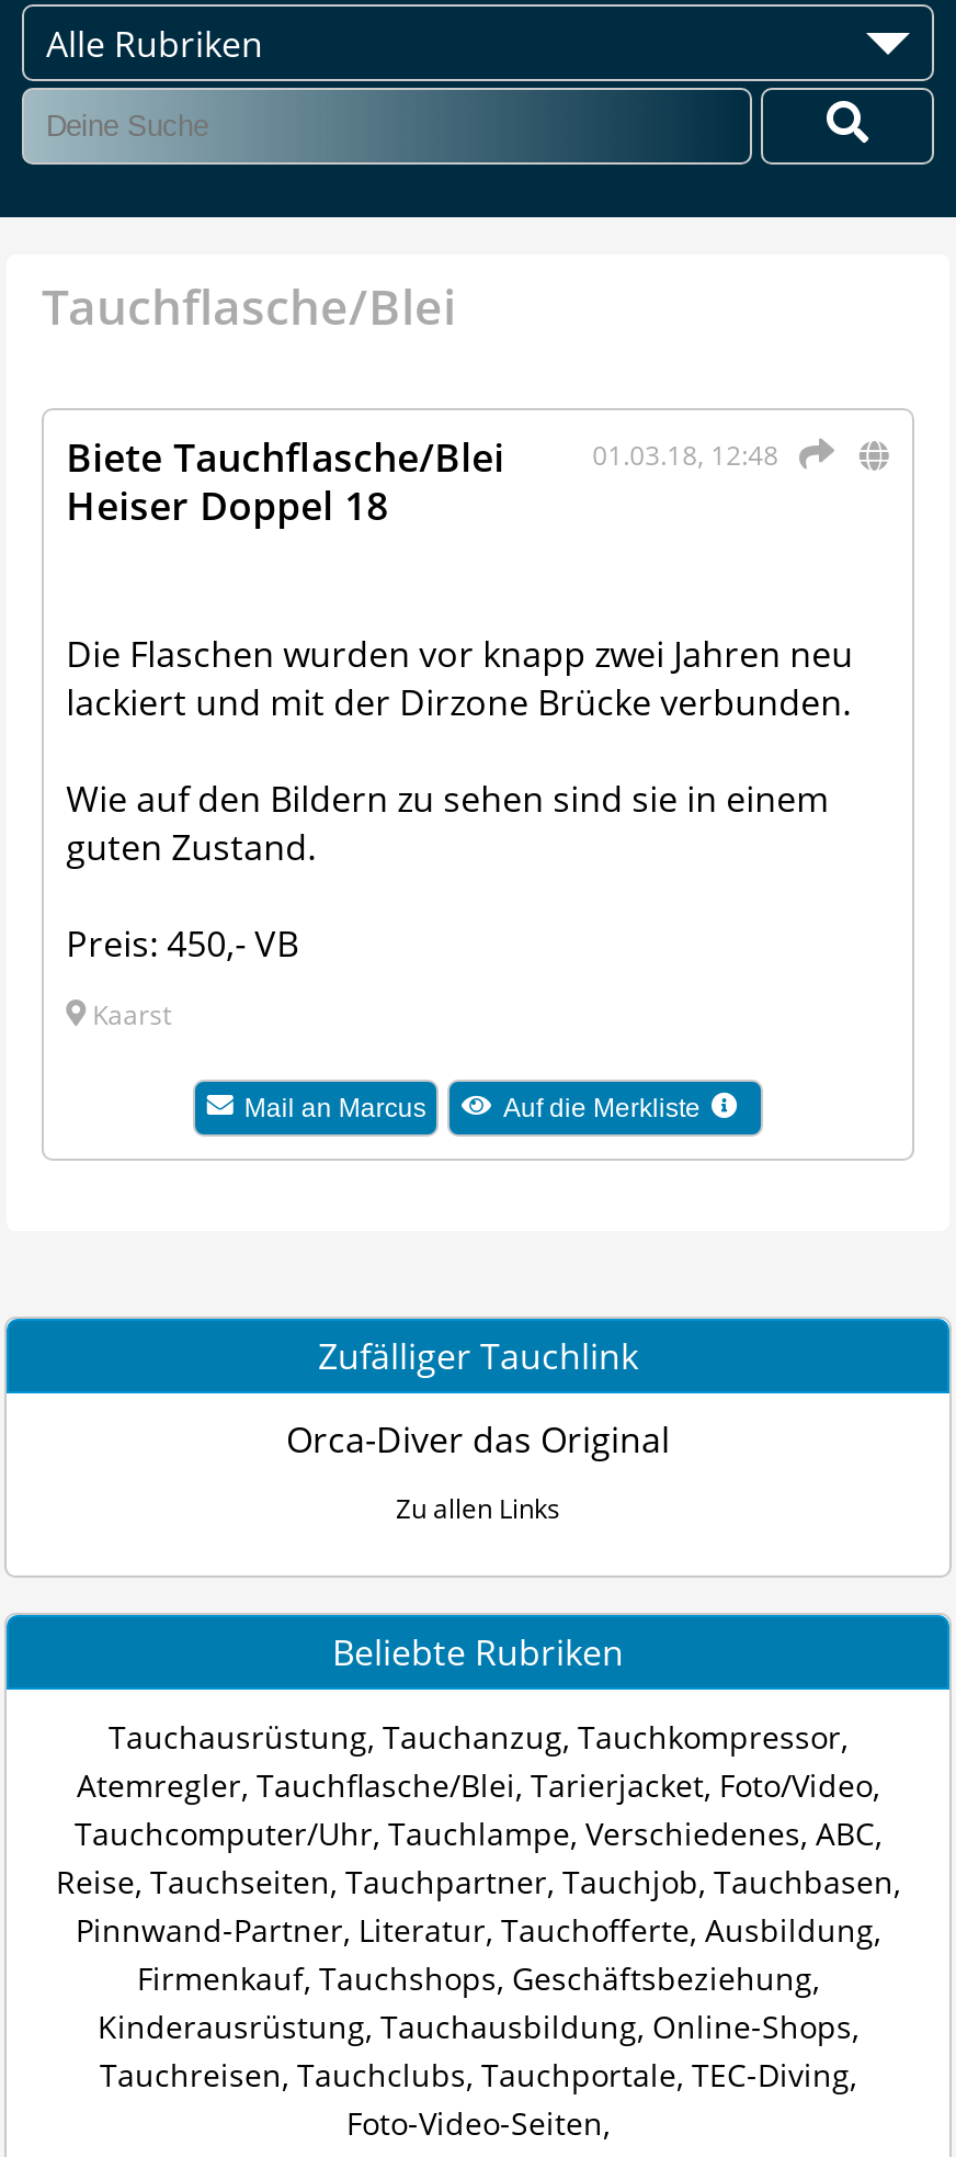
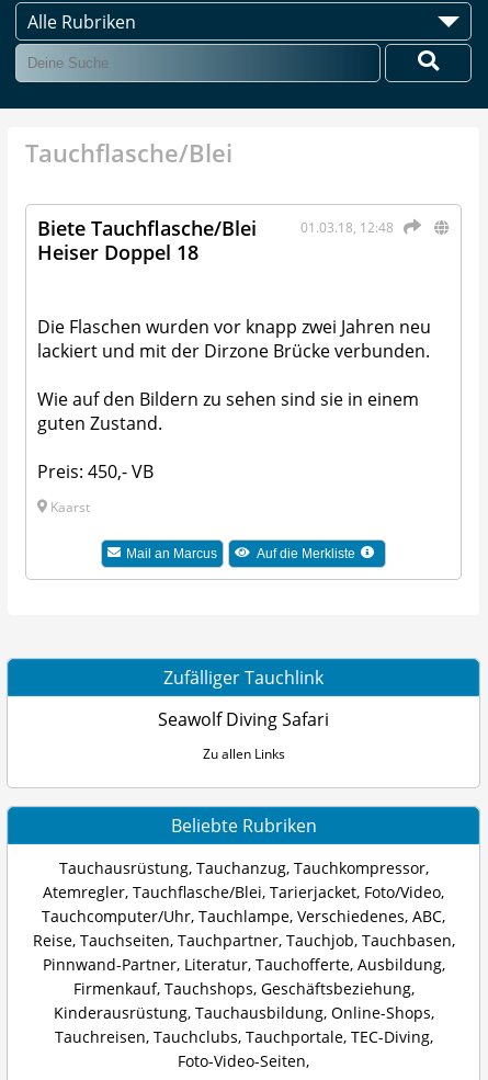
- Orca-Diver das Original
+ Seawolf Diving Safari
